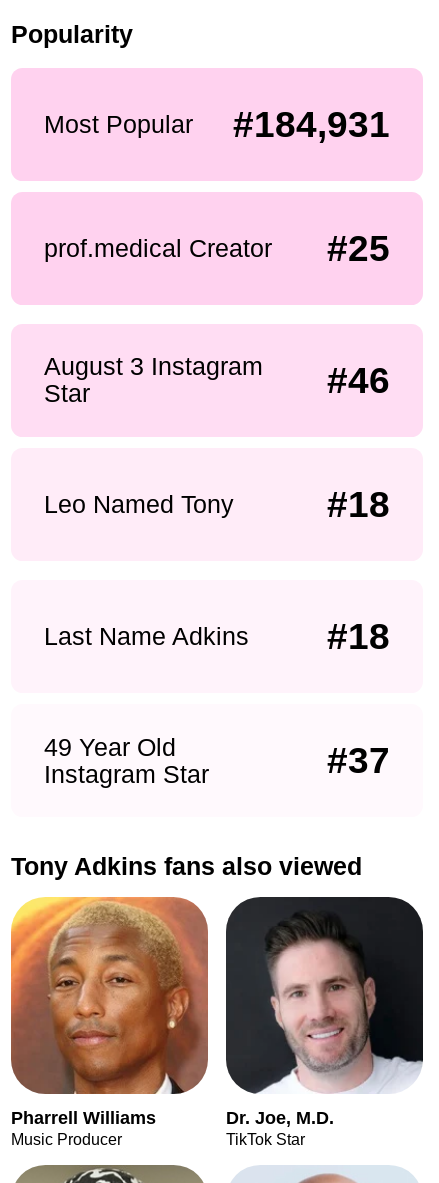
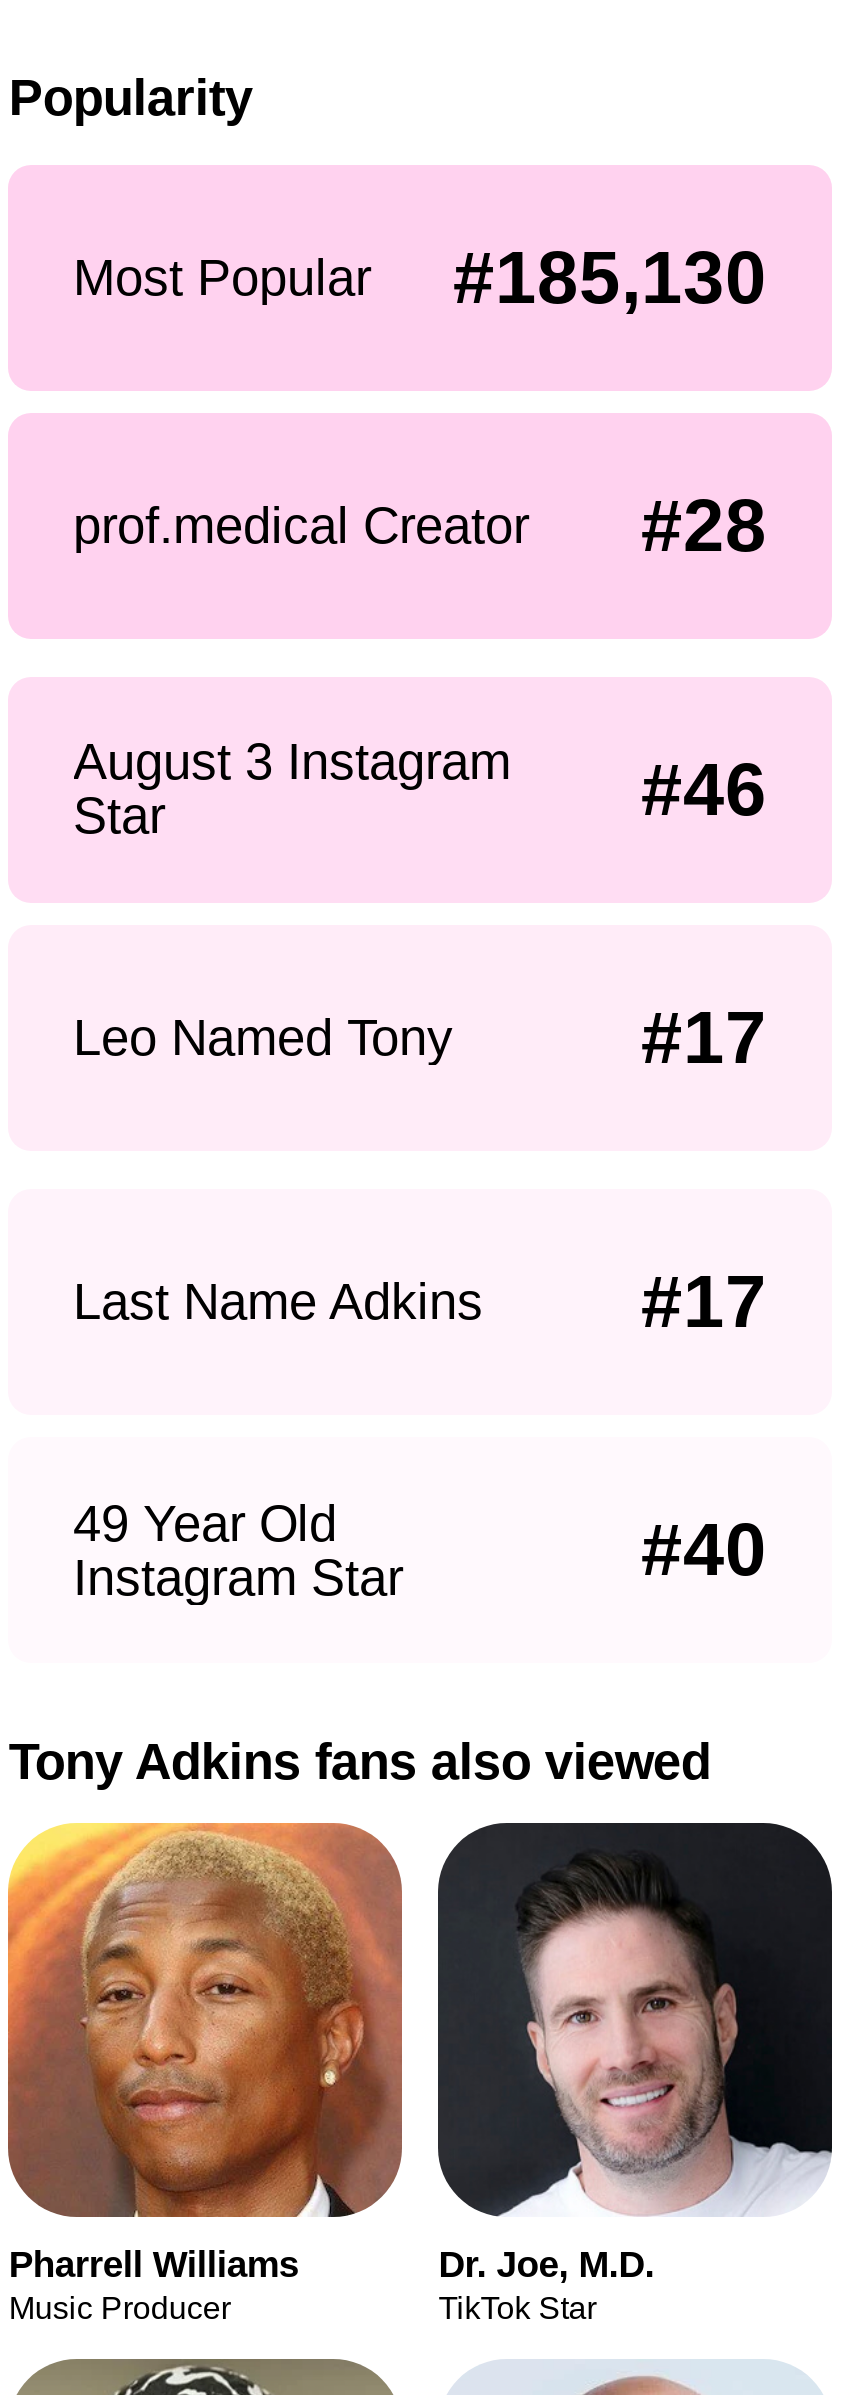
- Most Popular #184,931
+ Most Popular #185,130

- #25
+ #28

- #18
+ #17

- #18
+ #17

- #37
+ #40
